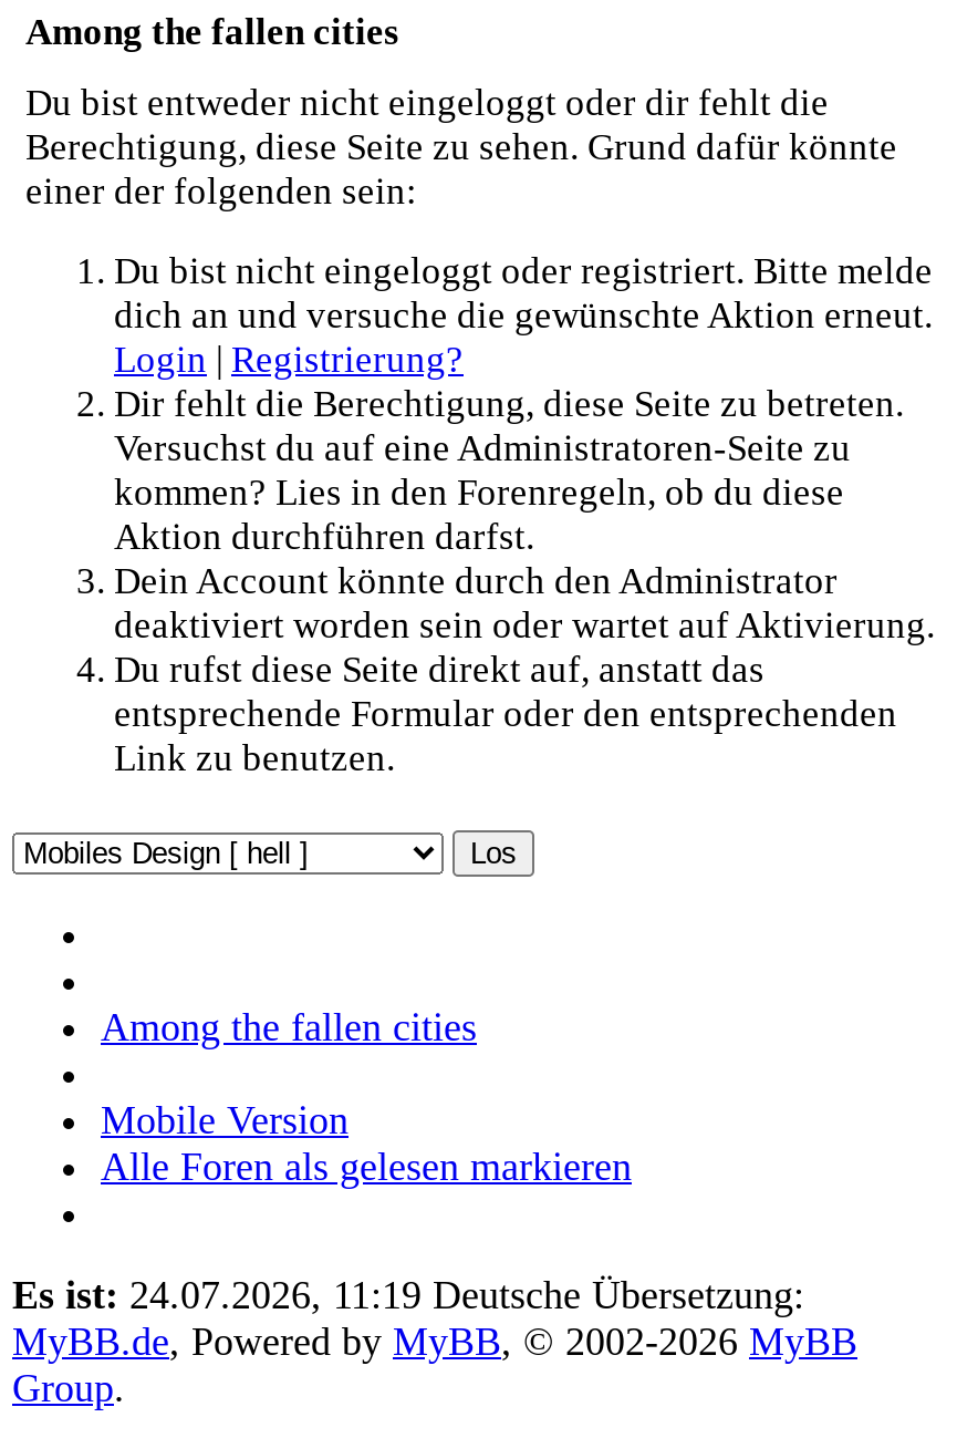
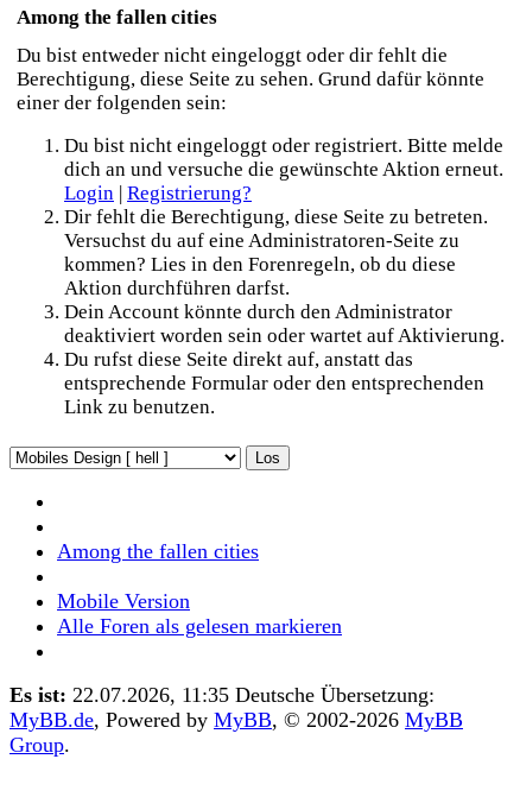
- Es ist: 24.07.2026, 11:19 Deutsche Übersetzung:
+ Es ist: 22.07.2026, 11:35 Deutsche Übersetzung:
